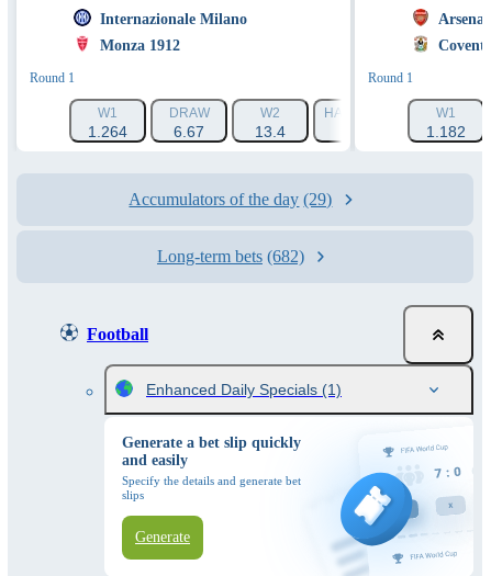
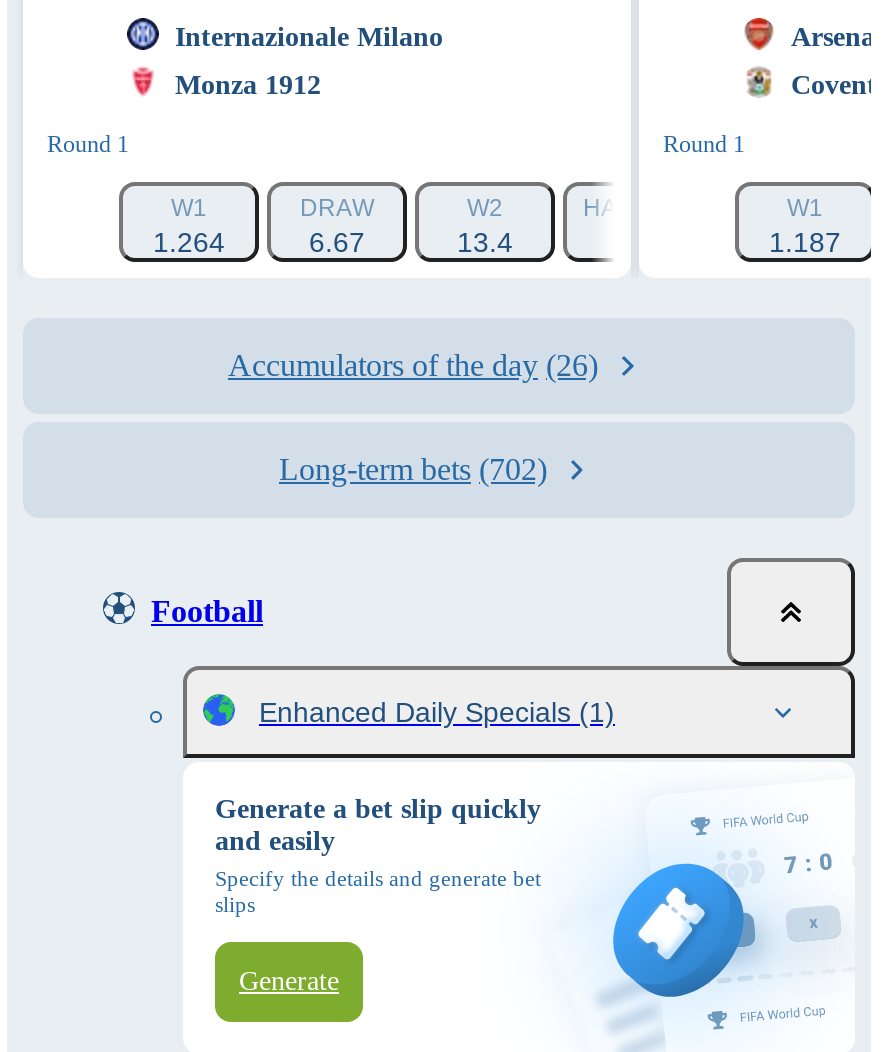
- 1.182
+ 1.187

- Accumulators of the day (29)
+ Accumulators of the day (26)

- Long-term bets (682)
+ Long-term bets (702)
